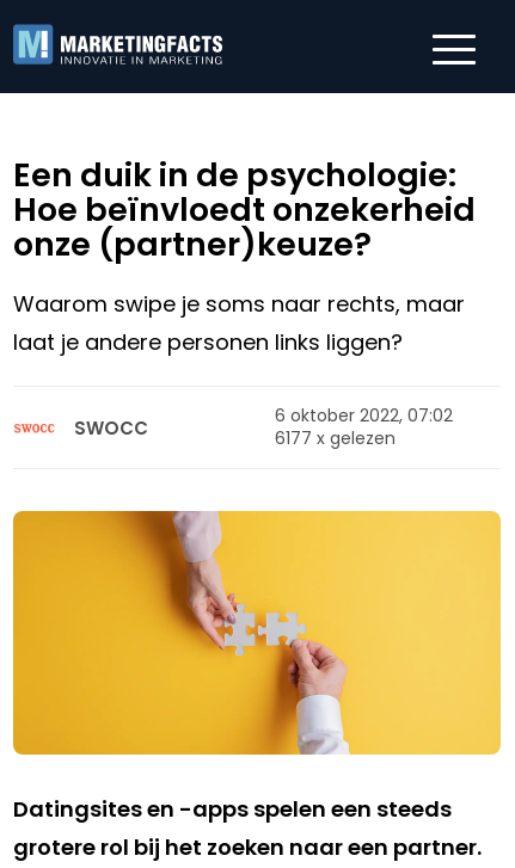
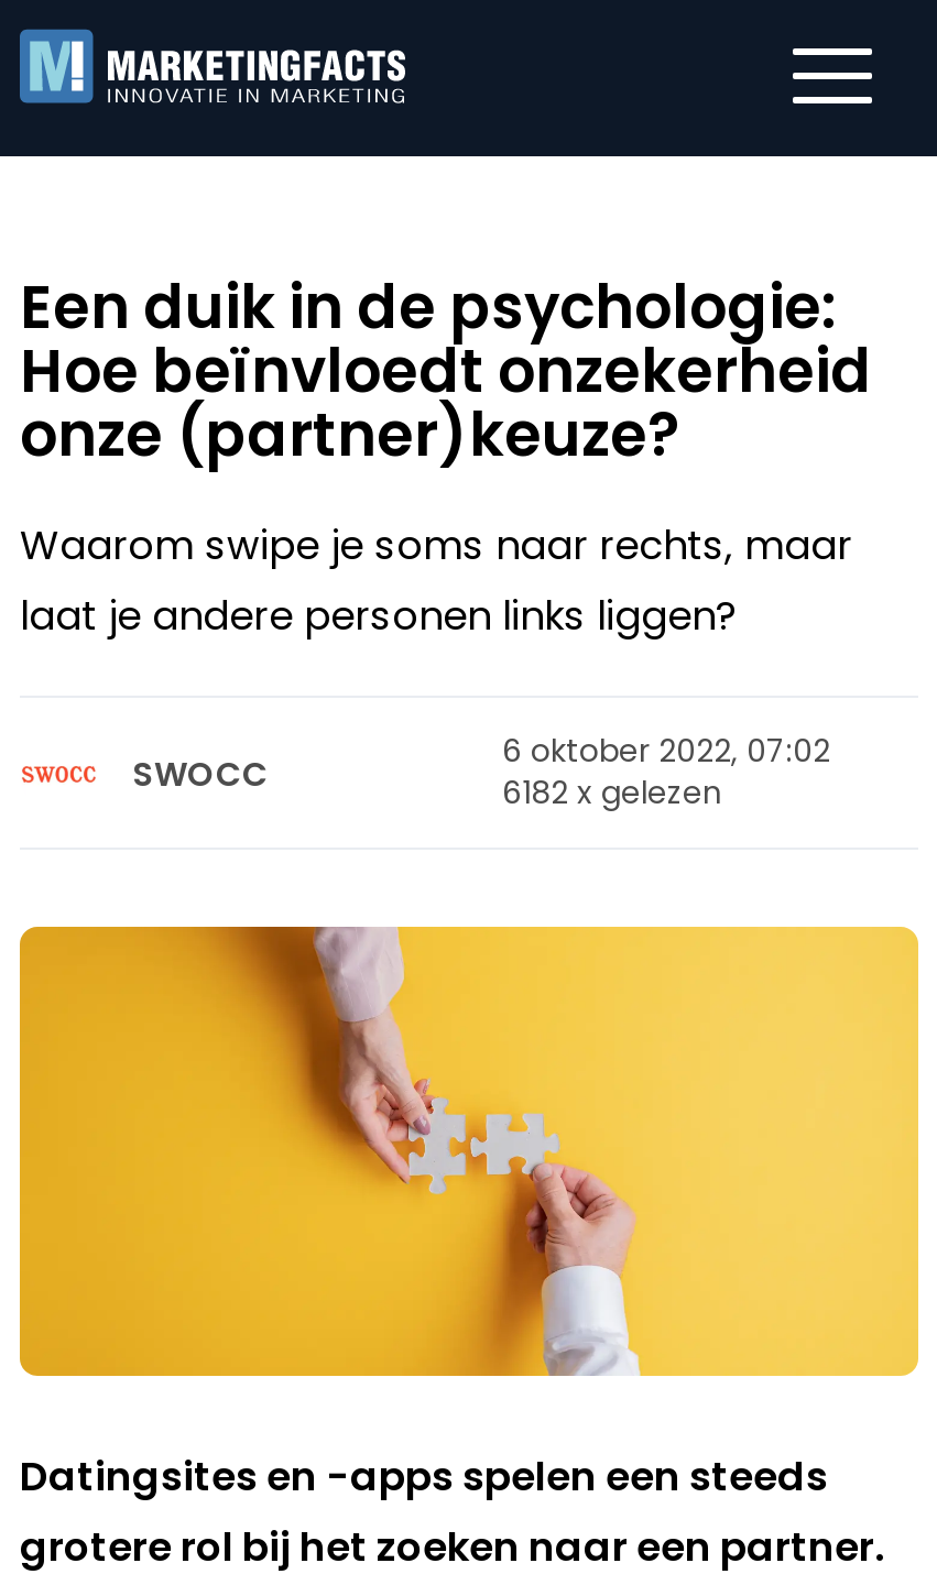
- 6177 x gelezen
+ 6182 x gelezen
